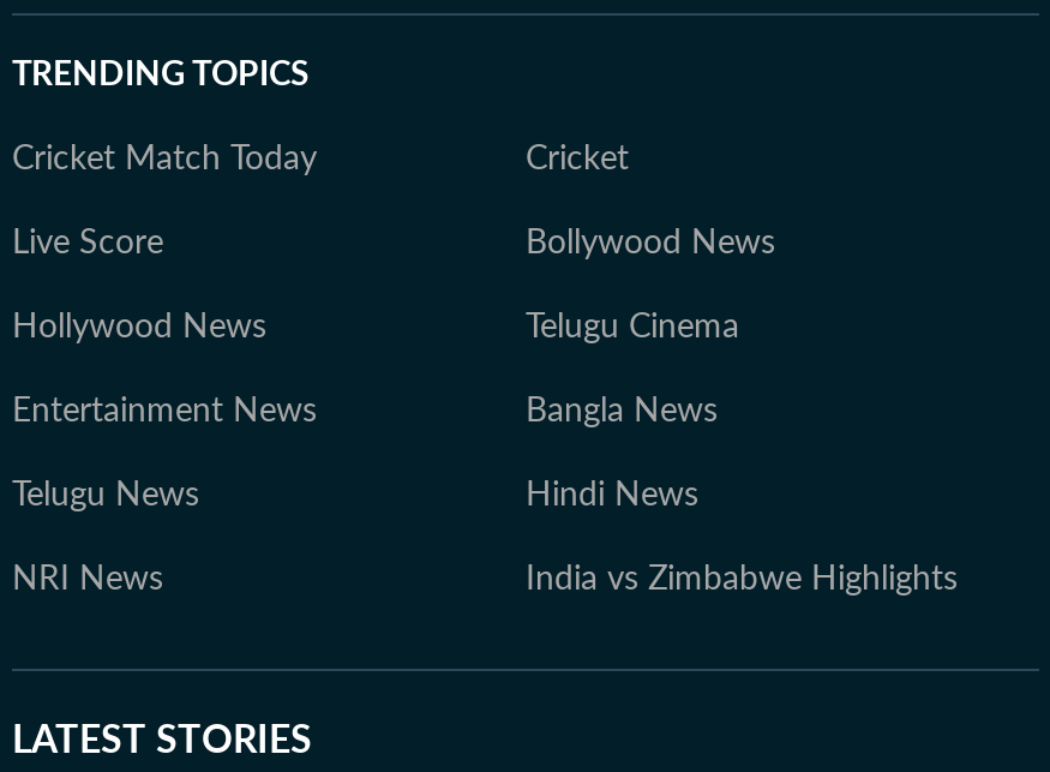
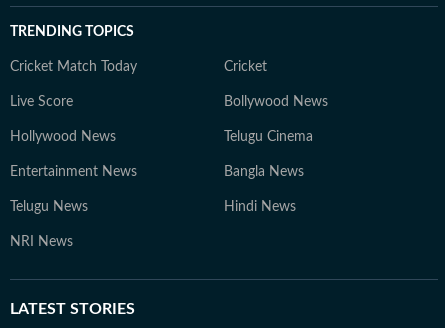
- India vs Zimbabwe Highlights
